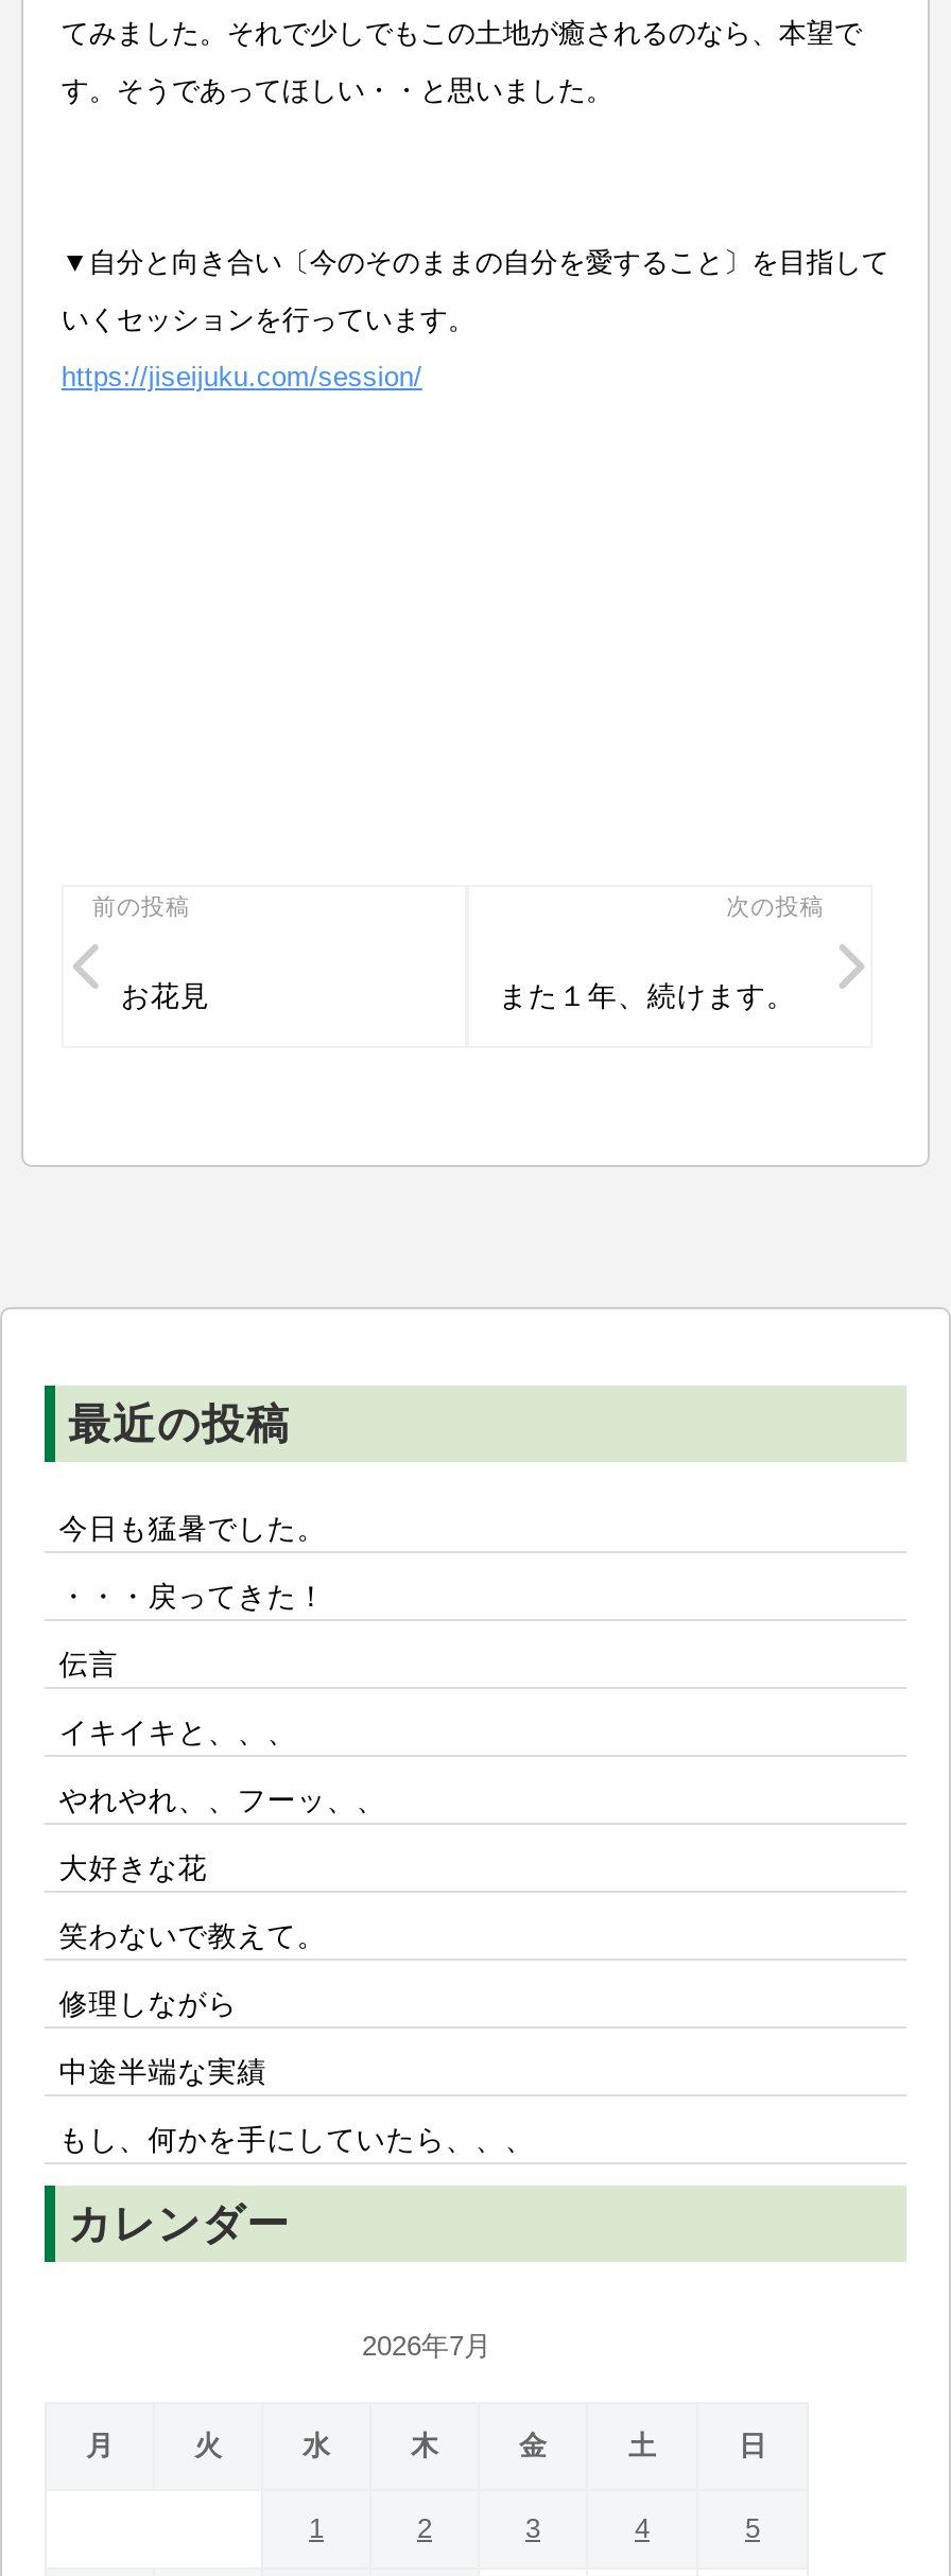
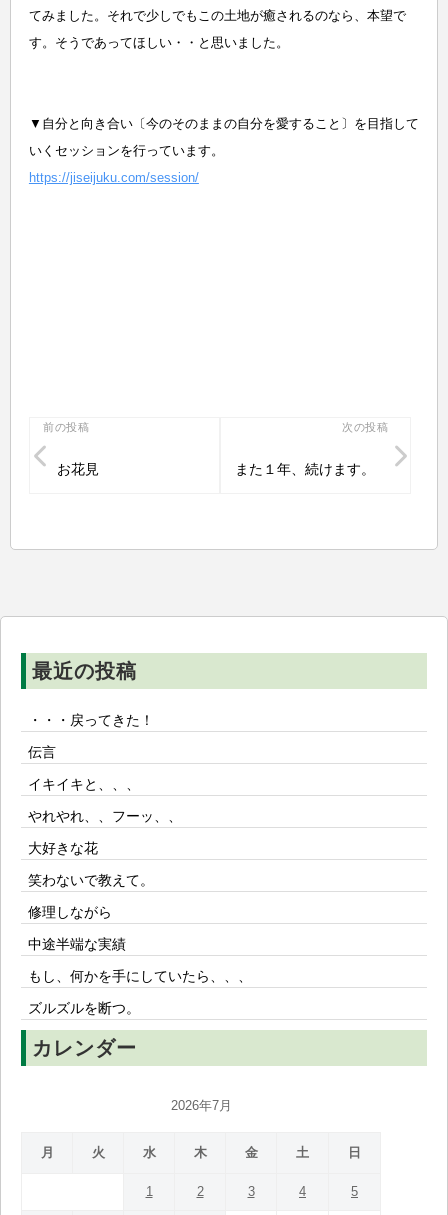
- 今日も猛暑でした。

moved up: ・・・戻ってきた！ | 伝言 | イキイキと、、、 | ... | 中途半端な実績 | もし、何かを手にしていたら、、、

+ ズルズルを断つ。
